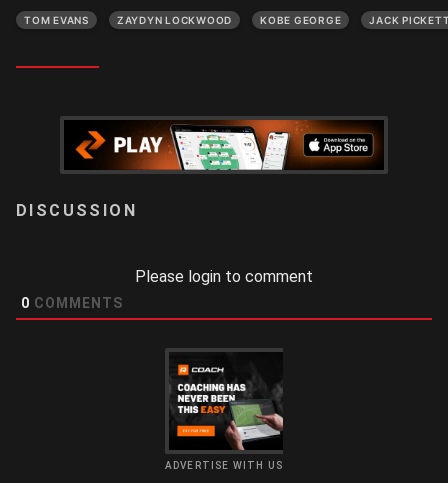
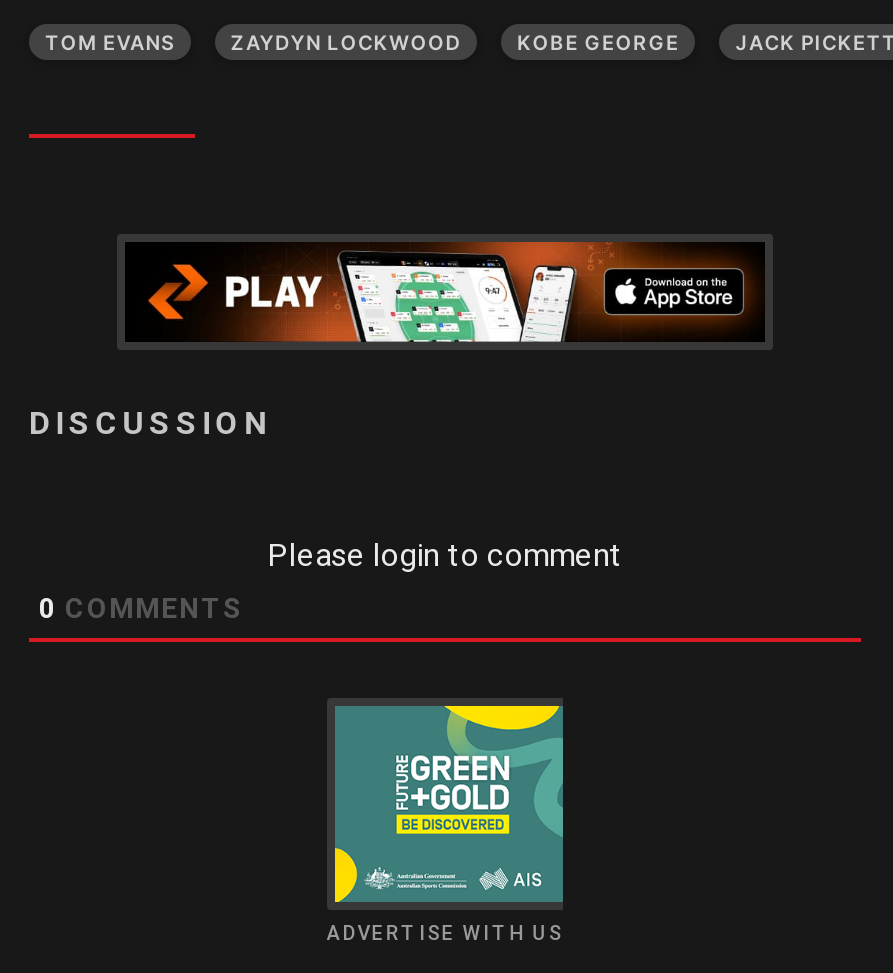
- [image]
+ [image]
